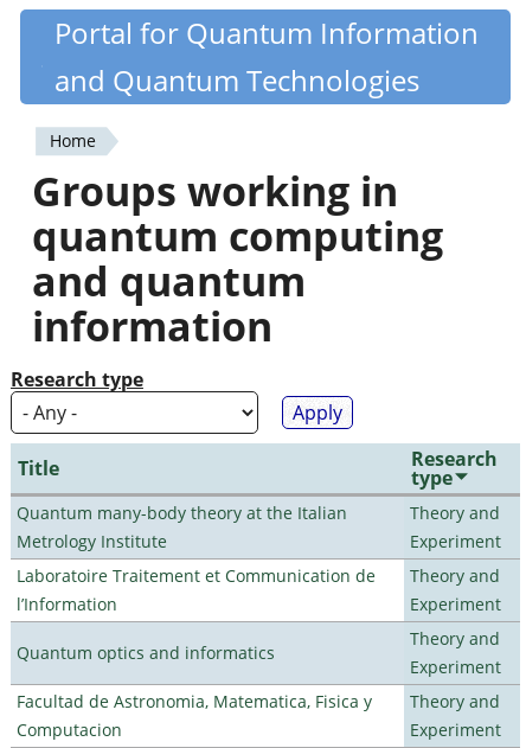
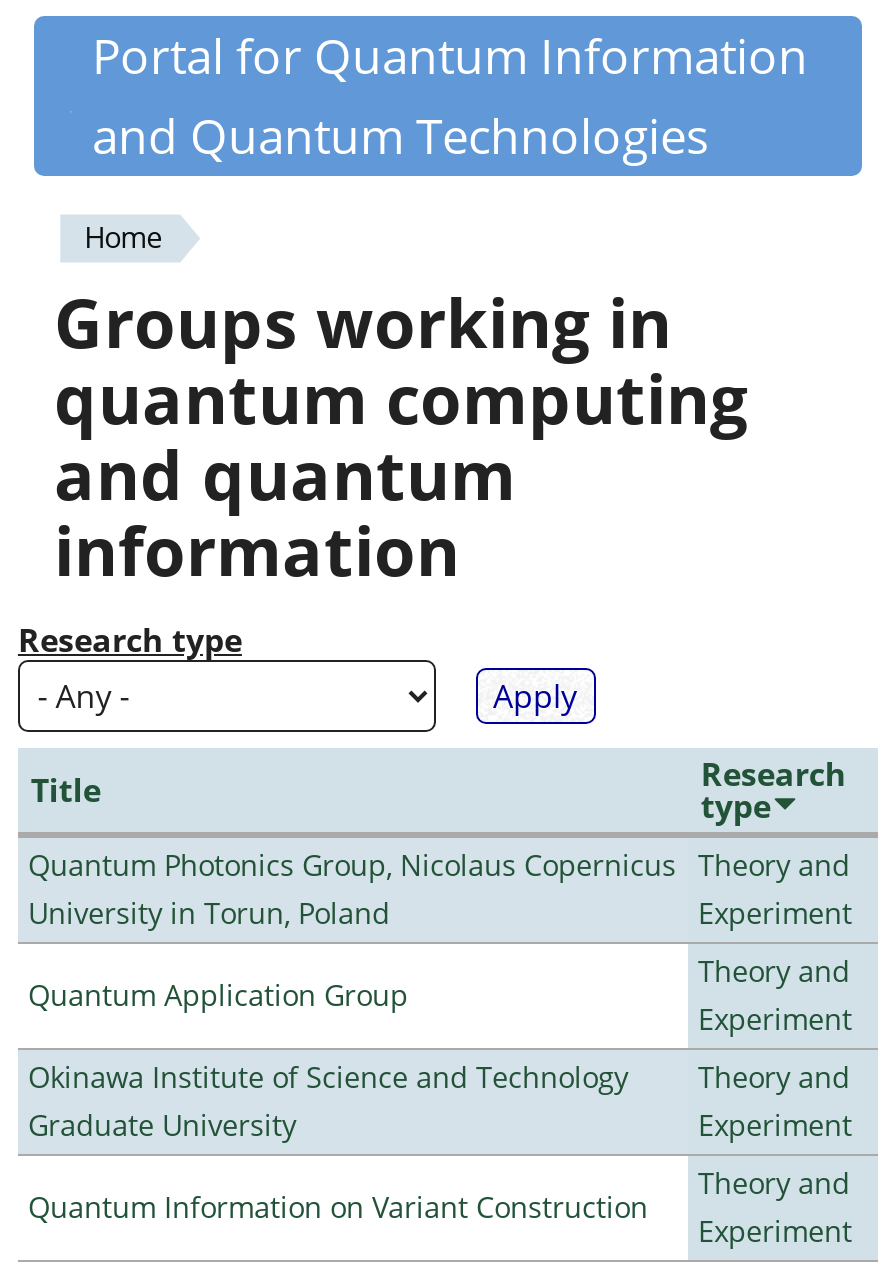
- Quantum many-body theory at the Italian
- Metrology Institute
+ Quantum Photonics Group, Nicolaus Copernicus
+ University in Torun, Poland

- Laboratoire Traitement et Communication de
- l’Information
+ Quantum Application Group

- Quantum optics and informatics
+ Okinawa Institute of Science and Technology
+ Graduate University

- Facultad de Astronomia, Matematica, Fisica y
- Computacion
+ Quantum Information on Variant Construction
